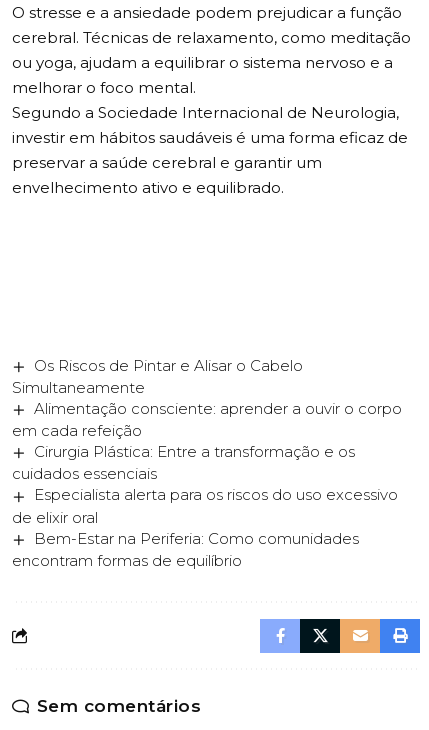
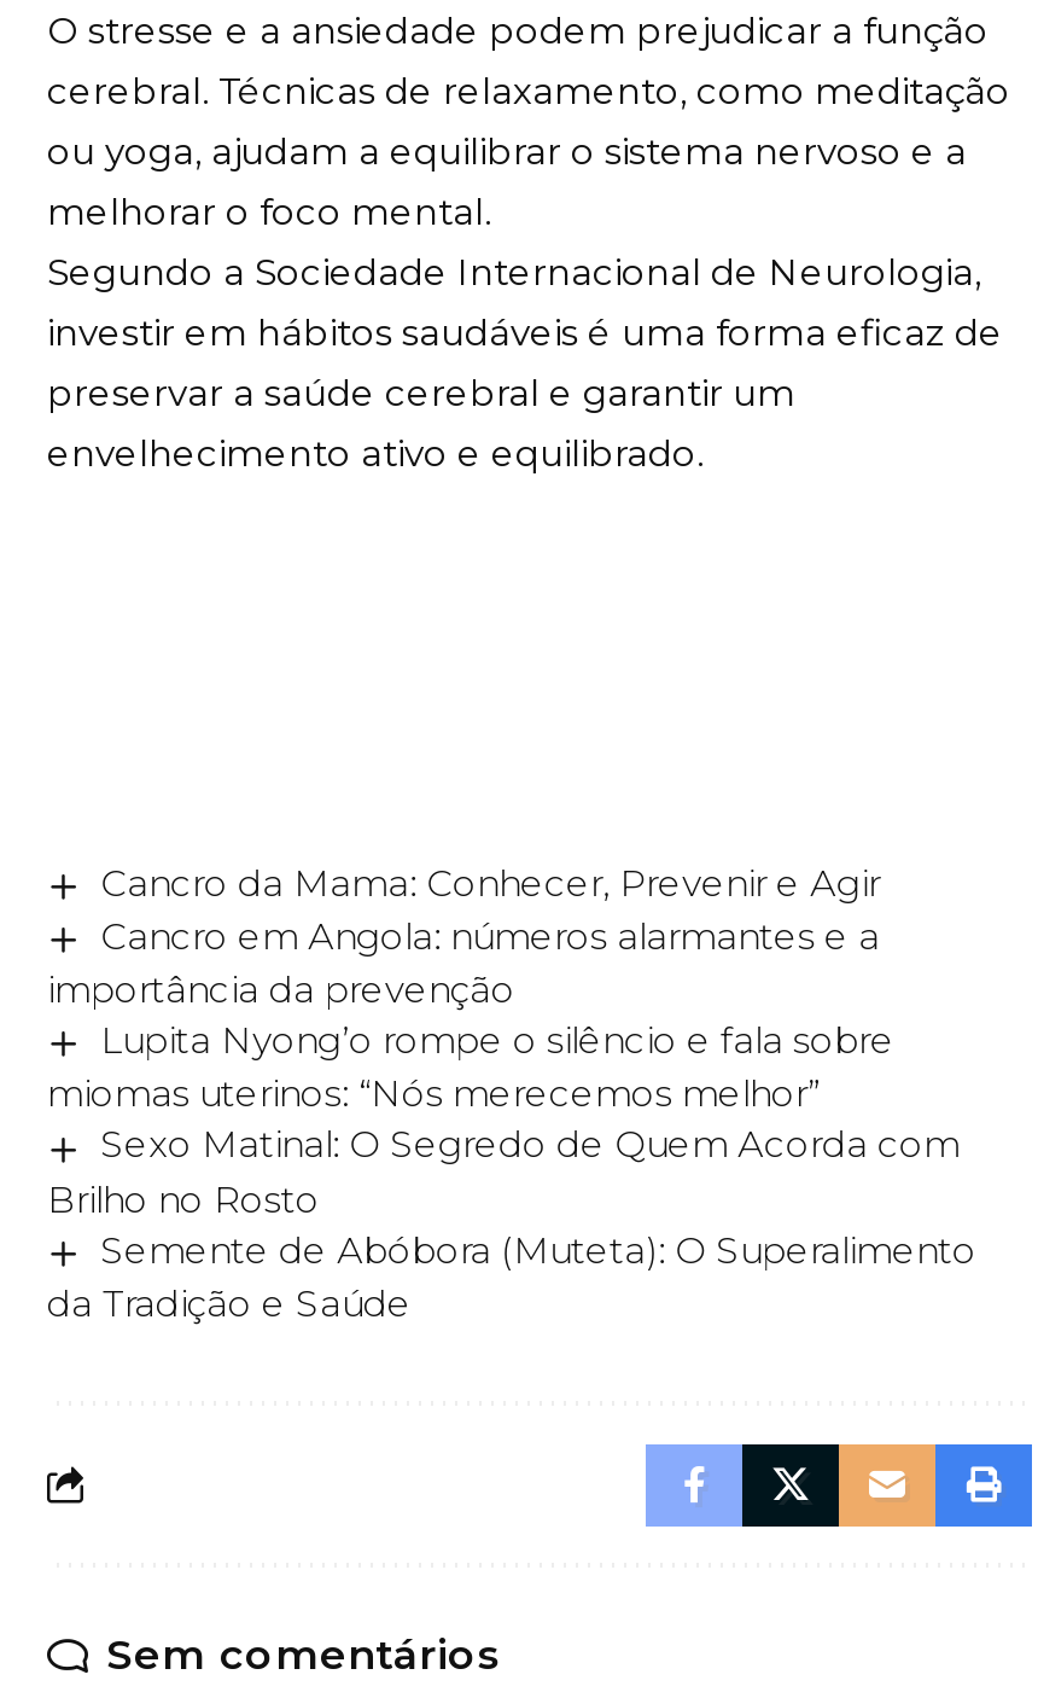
- Os Riscos de Pintar e Alisar o Cabelo
- Simultaneamente
- Alimentação consciente: aprender a ouvir o corpo
- em cada refeição
- Cirurgia Plástica: Entre a transformação e os
- cuidados essenciais
- Especialista alerta para os riscos do uso excessivo
- de elixir oral
- Bem-Estar na Periferia: Como comunidades
- encontram formas de equilíbrio
+ Cancro da Mama: Conhecer, Prevenir e Agir
+ Cancro em Angola: números alarmantes e a
+ importância da prevenção
+ Lupita Nyong’o rompe o silêncio e fala sobre
+ miomas uterinos: “Nós merecemos melhor”
+ Sexo Matinal: O Segredo de Quem Acorda com
+ Brilho no Rosto
+ Semente de Abóbora (Muteta): O Superalimento
+ da Tradição e Saúde
